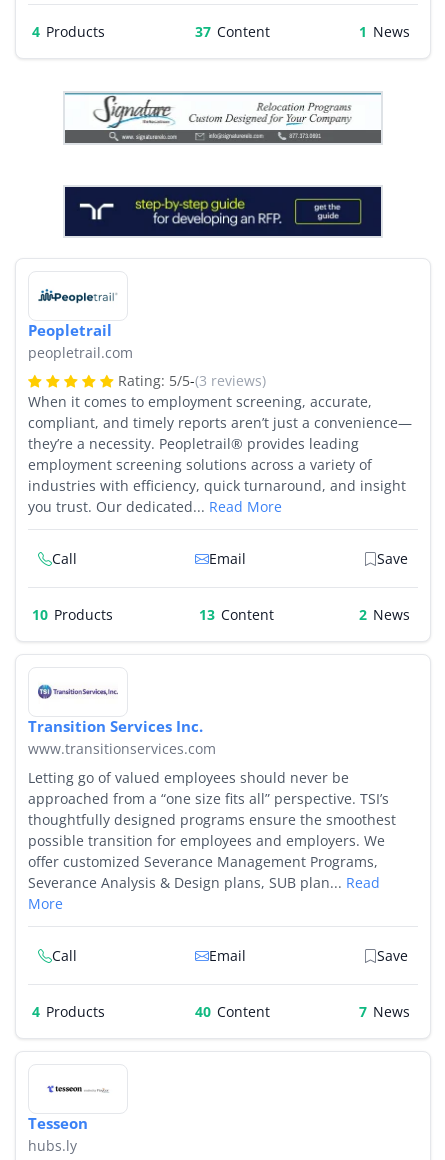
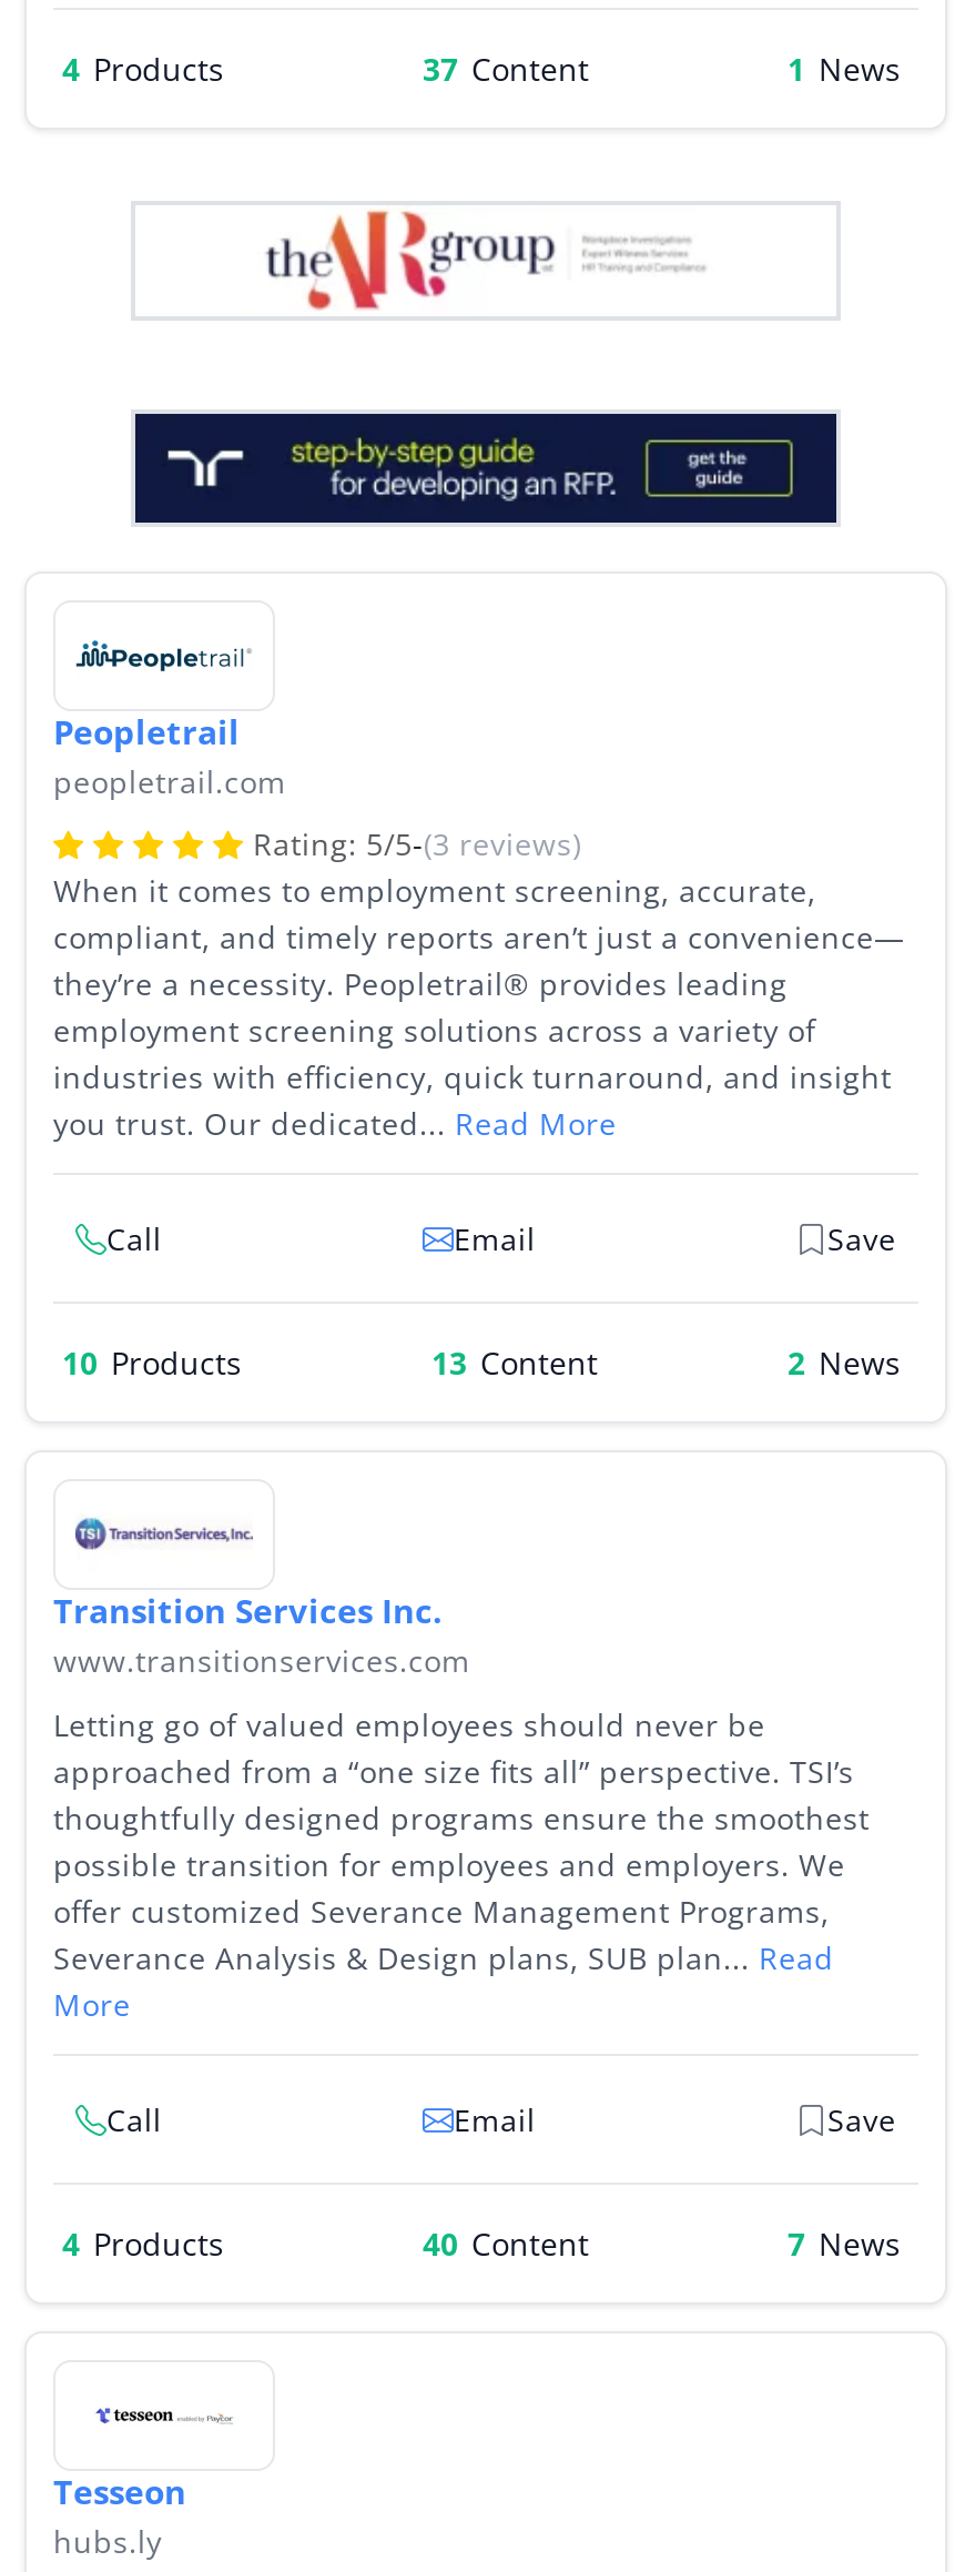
- [image]
+ [image]
